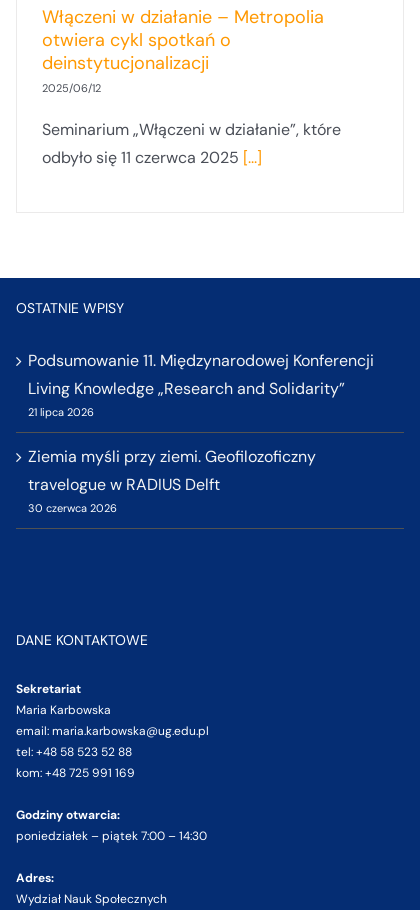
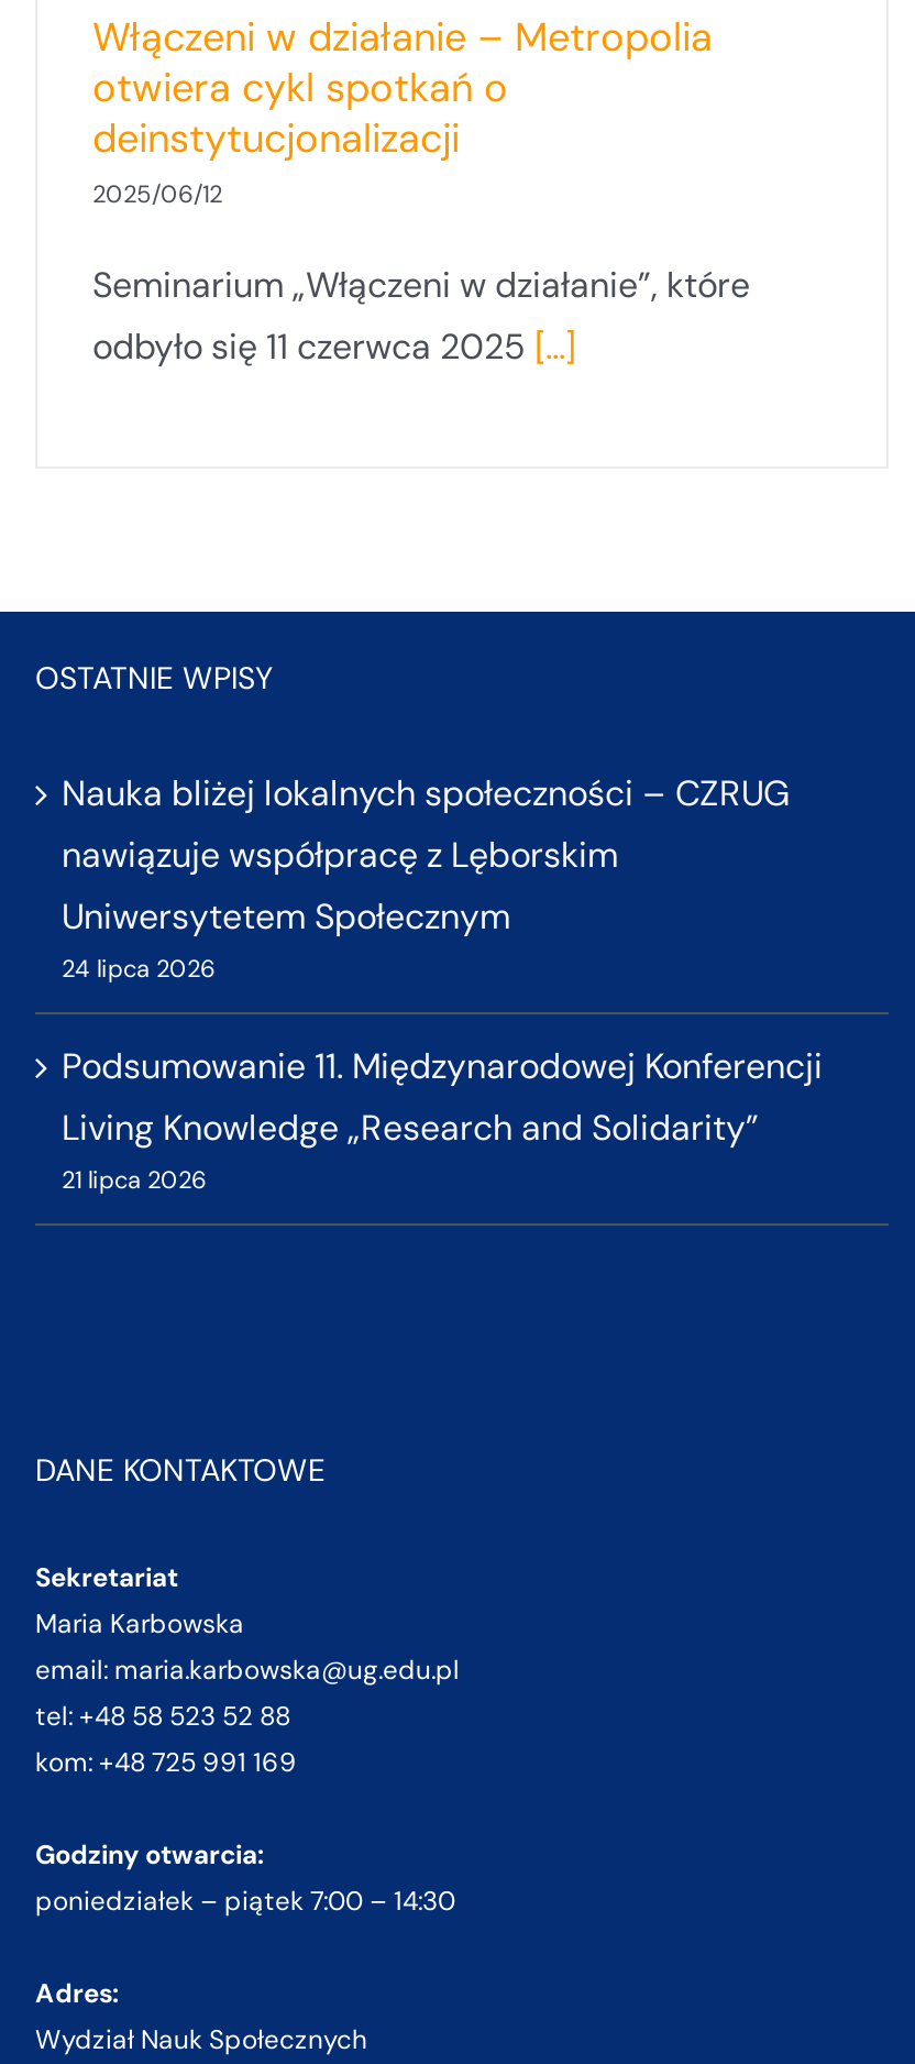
+ Nauka bliżej lokalnych społeczności – CZRUG
+ nawiązuje współpracę z Lęborskim
+ Uniwersytetem Społecznym
+ 24 lipca 2026

moved down: Podsumowanie 11. Międzynarodowej Konferencji | Living Knowledge „Research and Solidarity” | 21 lipca 2026

- Ziemia myśli przy ziemi. Geofilozoficzny
- travelogue w RADIUS Delft
- 30 czerwca 2026
